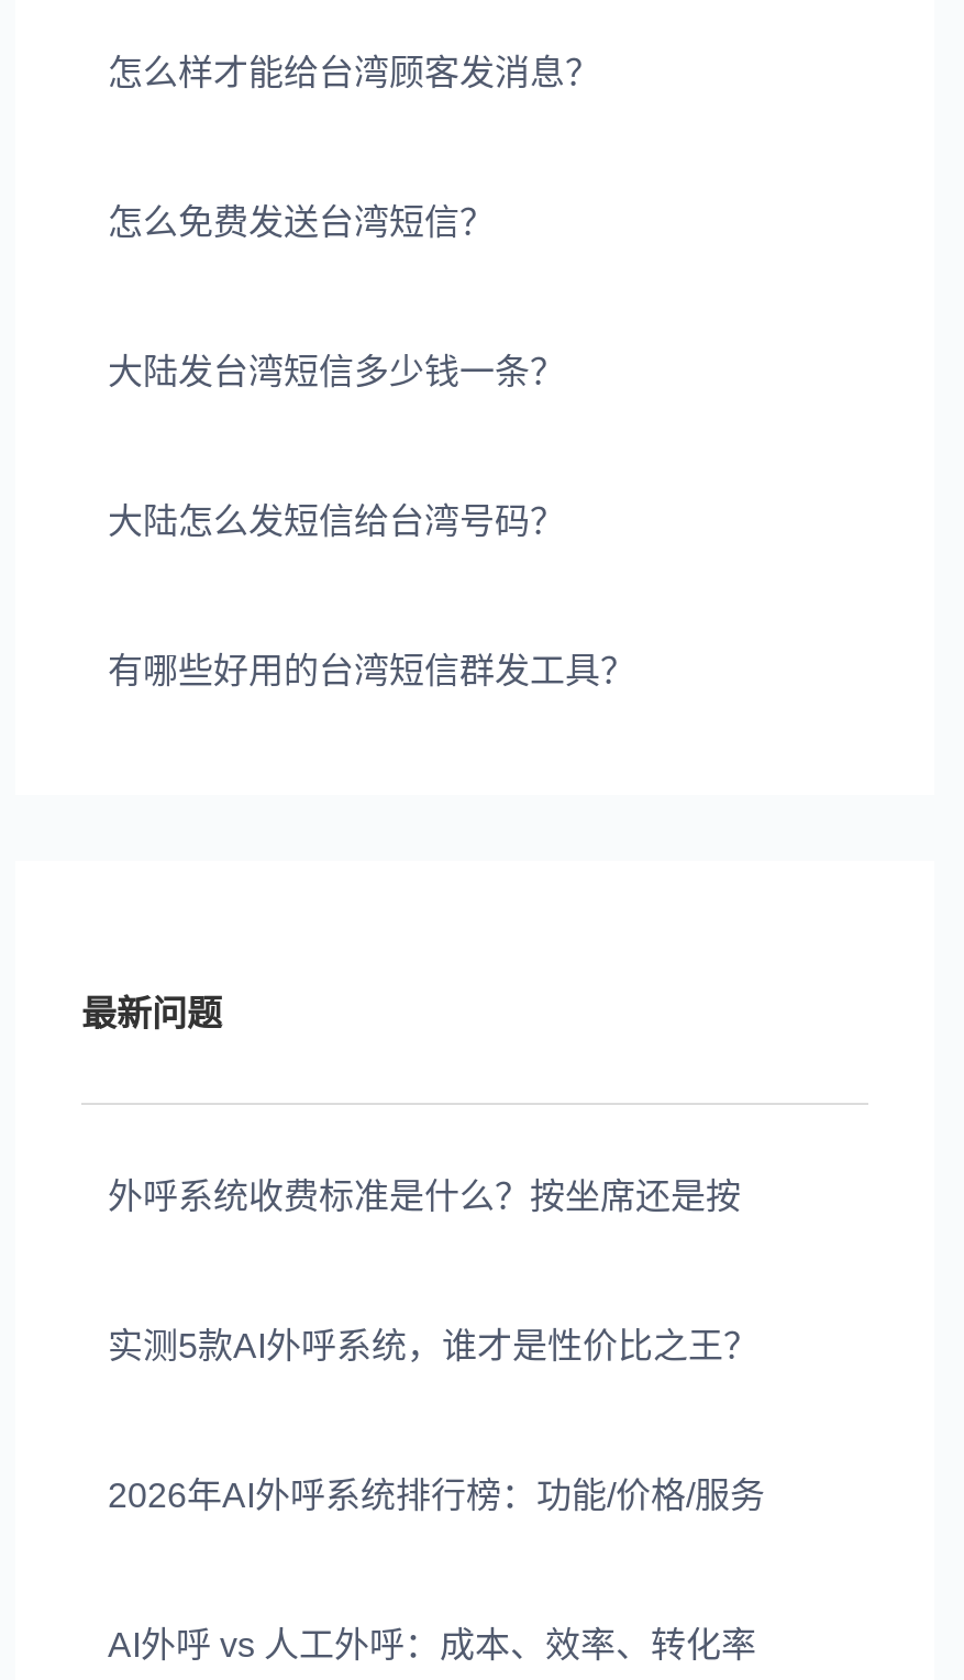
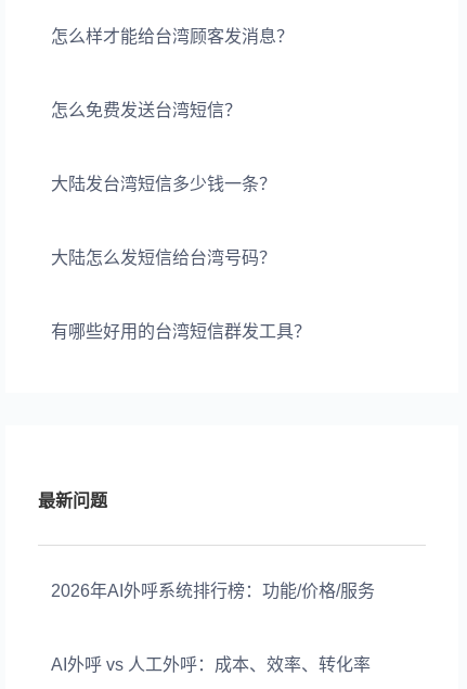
- 外呼系统收费标准是什么？按坐席还是按

- 实测5款AI外呼系统，谁才是性价比之王？
